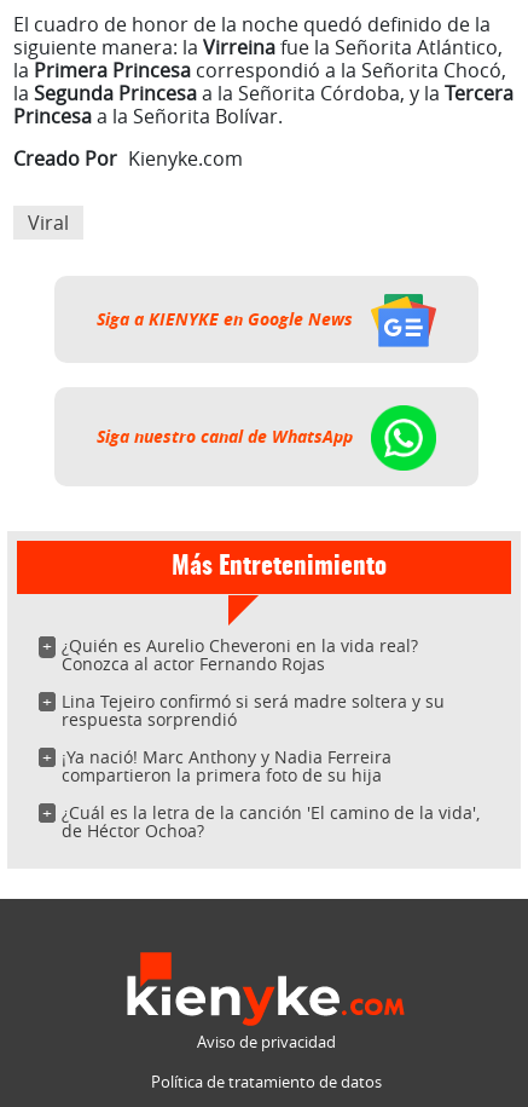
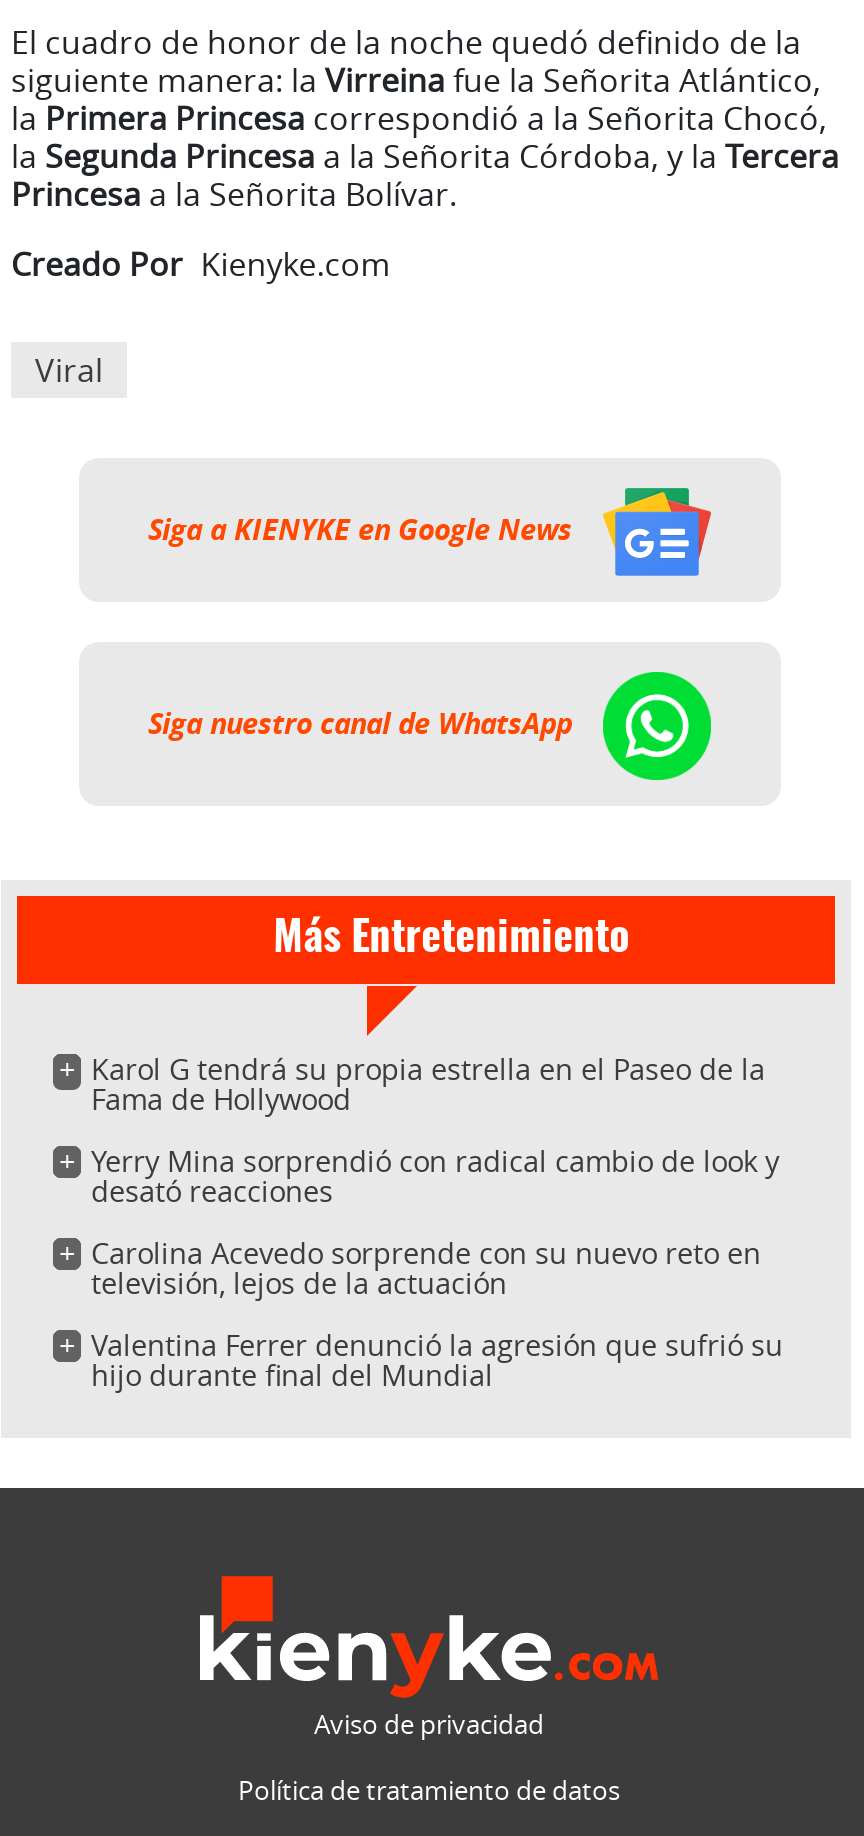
- ¿Quién es Aurelio Cheveroni en la vida real?
- Conozca al actor Fernando Rojas
+ Karol G tendrá su propia estrella en el Paseo de la
+ Fama de Hollywood

- Lina Tejeiro confirmó si será madre soltera y su
- respuesta sorprendió
+ Yerry Mina sorprendió con radical cambio de look y
+ desató reacciones

- ¡Ya nació! Marc Anthony y Nadia Ferreira
- compartieron la primera foto de su hija
+ Carolina Acevedo sorprende con su nuevo reto en
+ televisión, lejos de la actuación

- ¿Cuál es la letra de la canción 'El camino de la vida',
- de Héctor Ochoa?
+ Valentina Ferrer denunció la agresión que sufrió su
+ hijo durante final del Mundial
